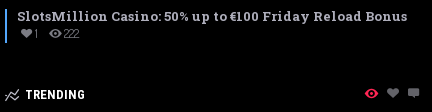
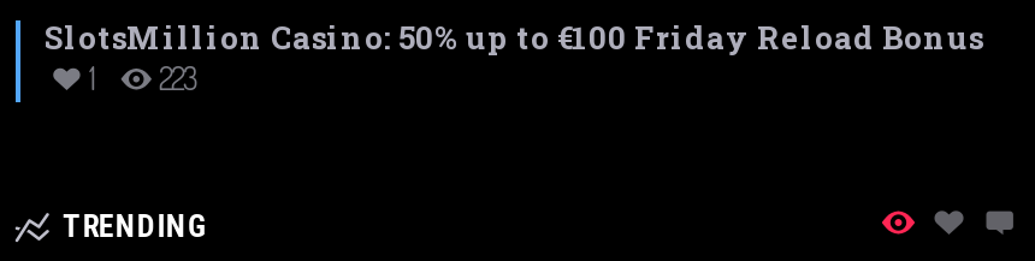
- 222
+ 223
